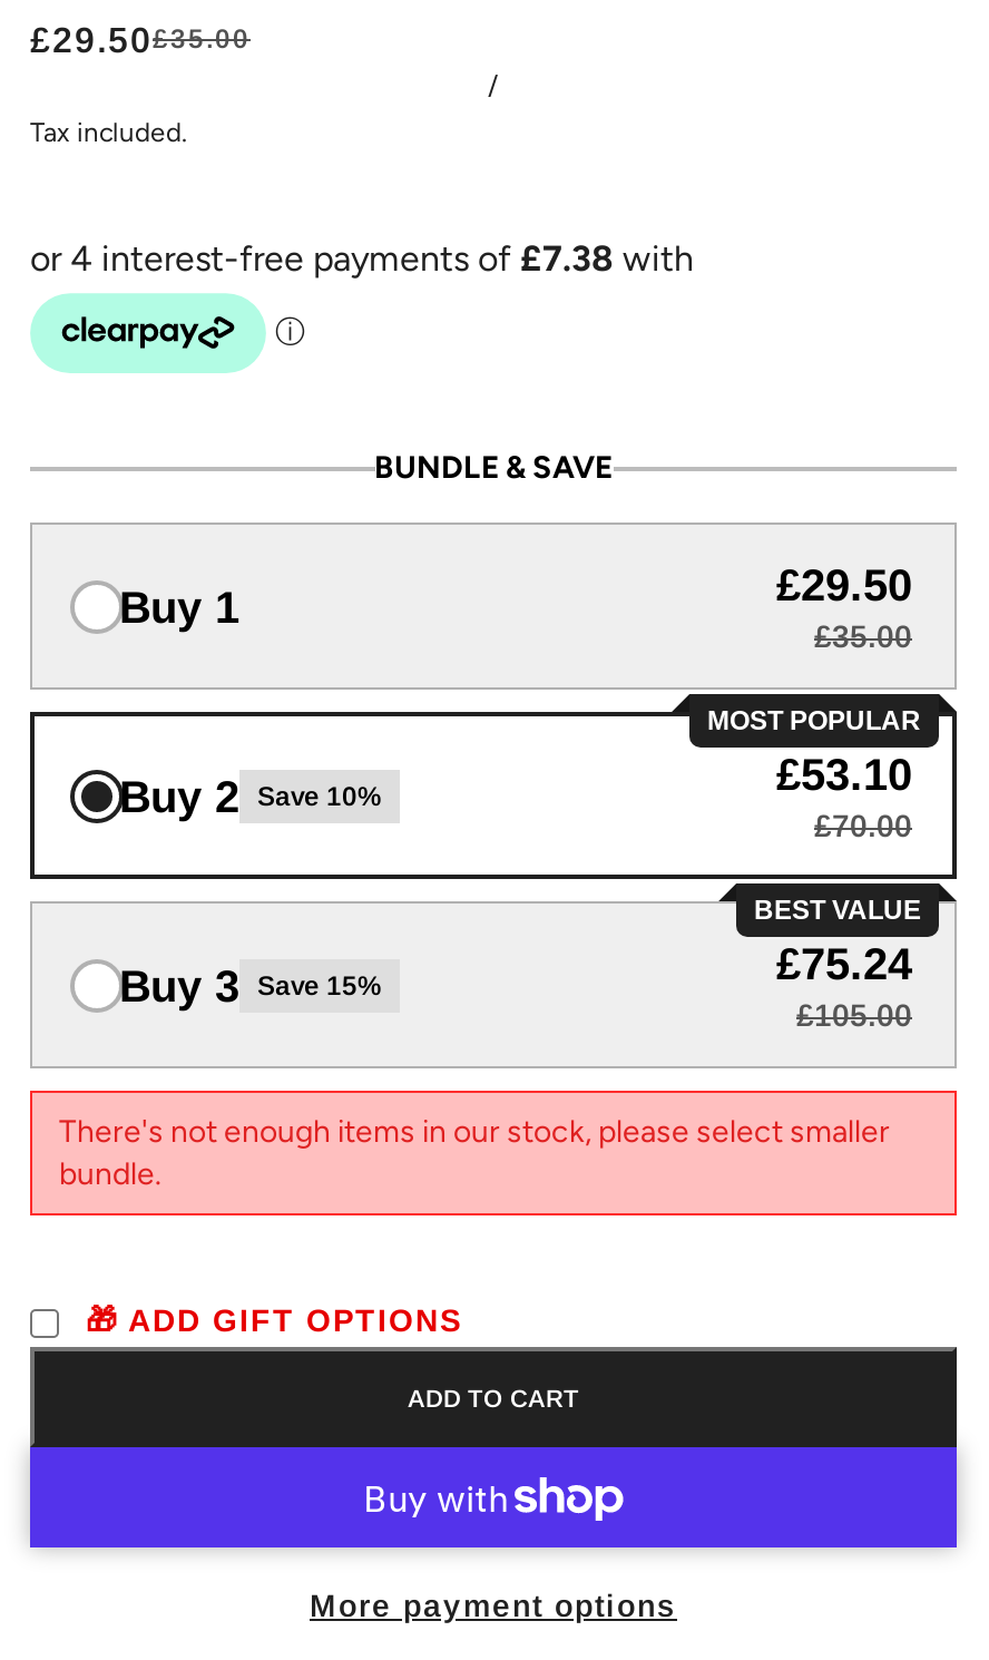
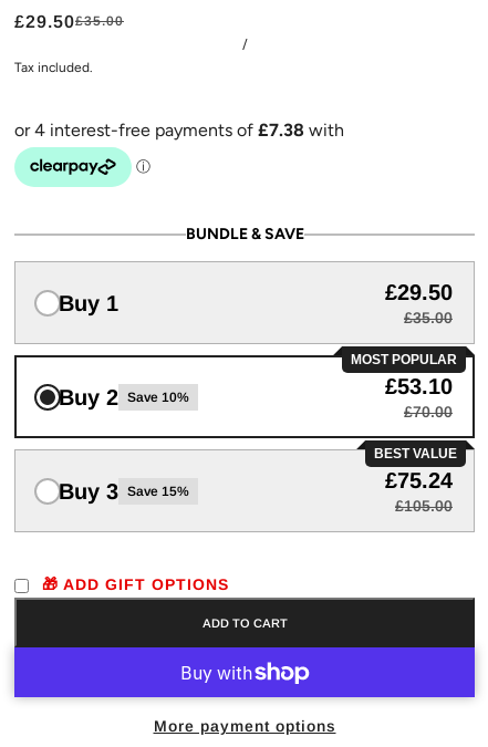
- There's not enough items in our stock, please select smaller
- bundle.
